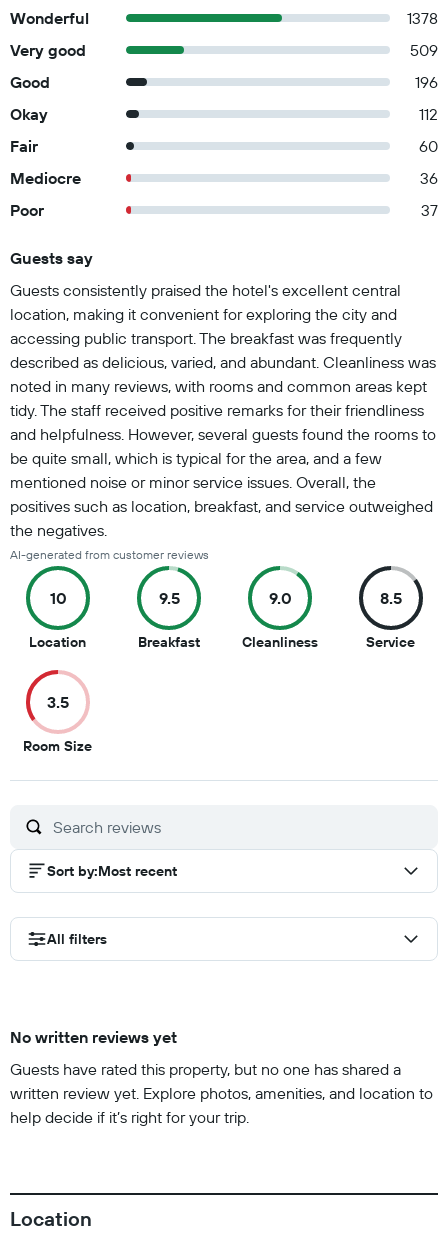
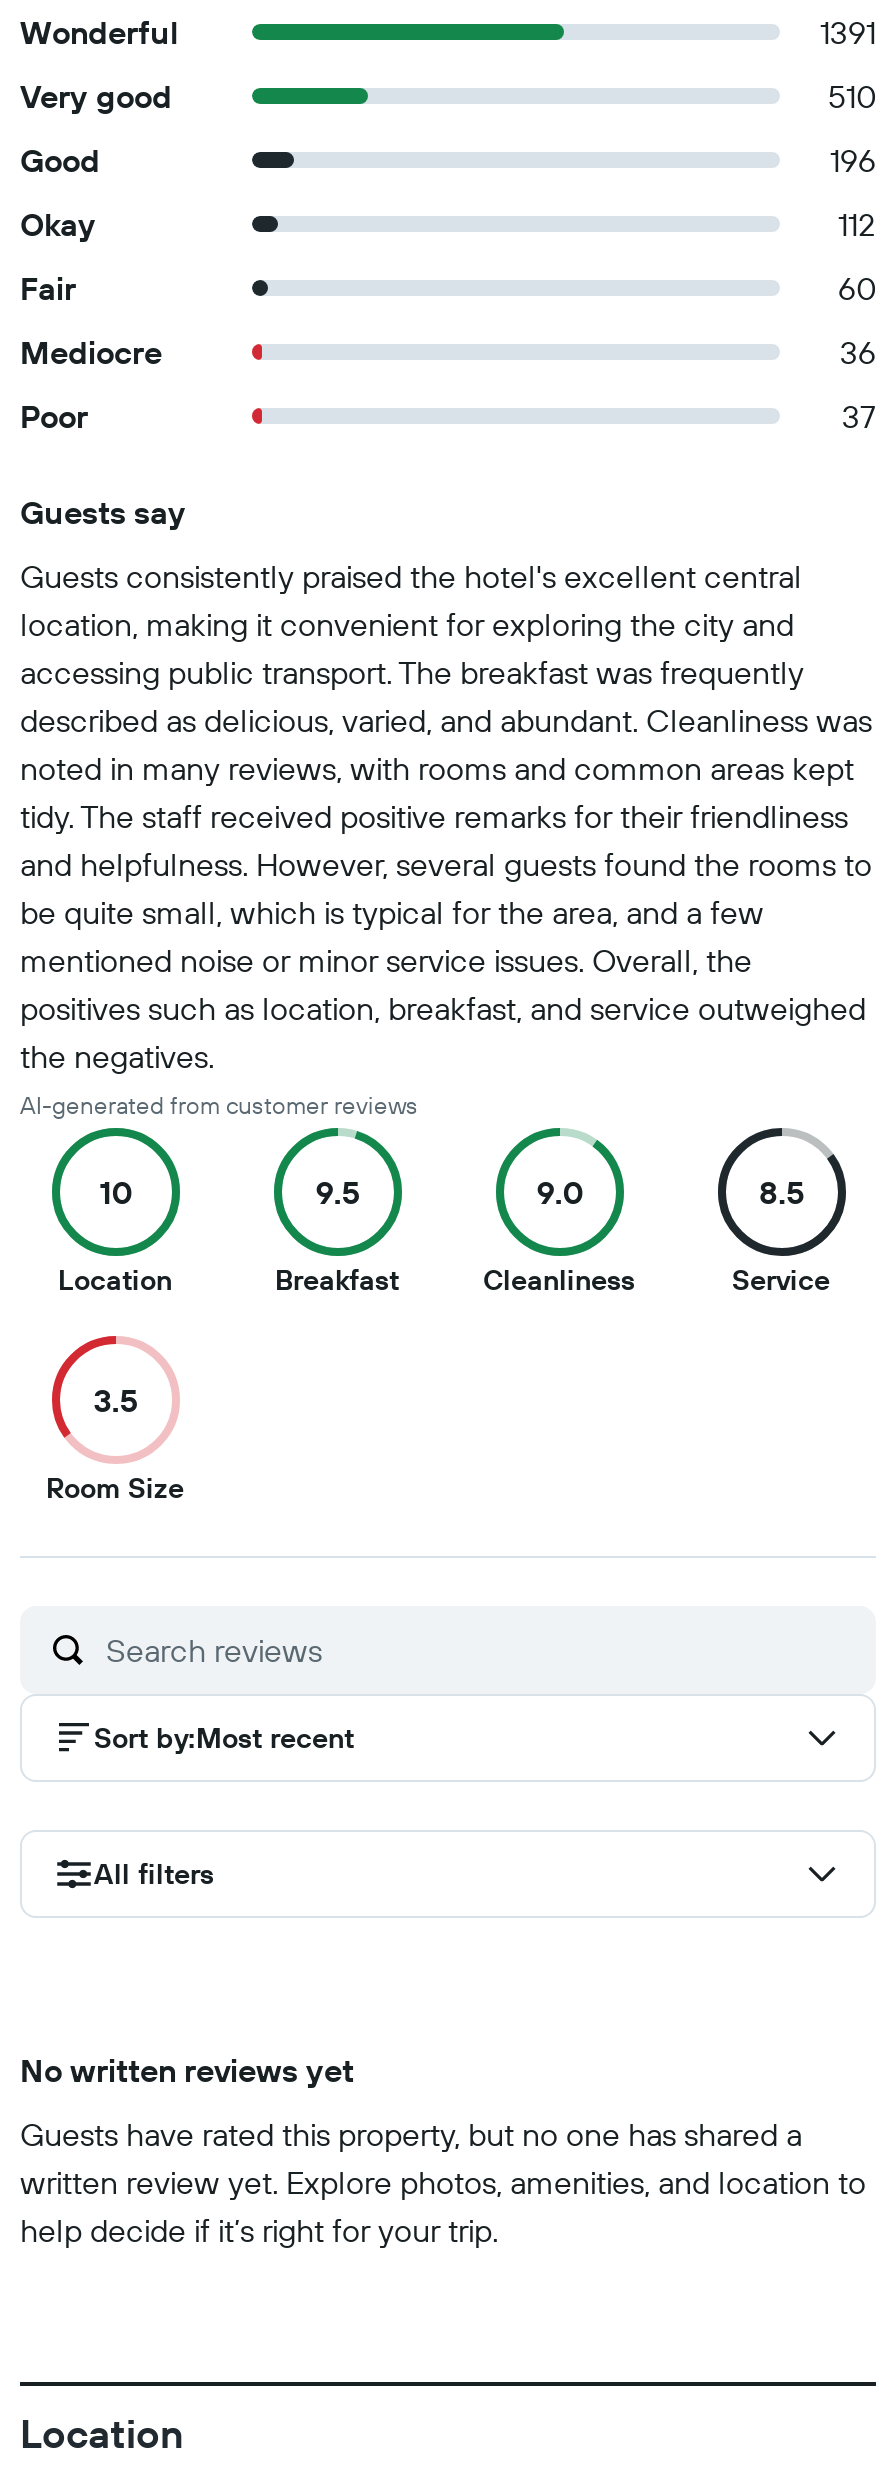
- 1378
+ 1391

- 509
+ 510
